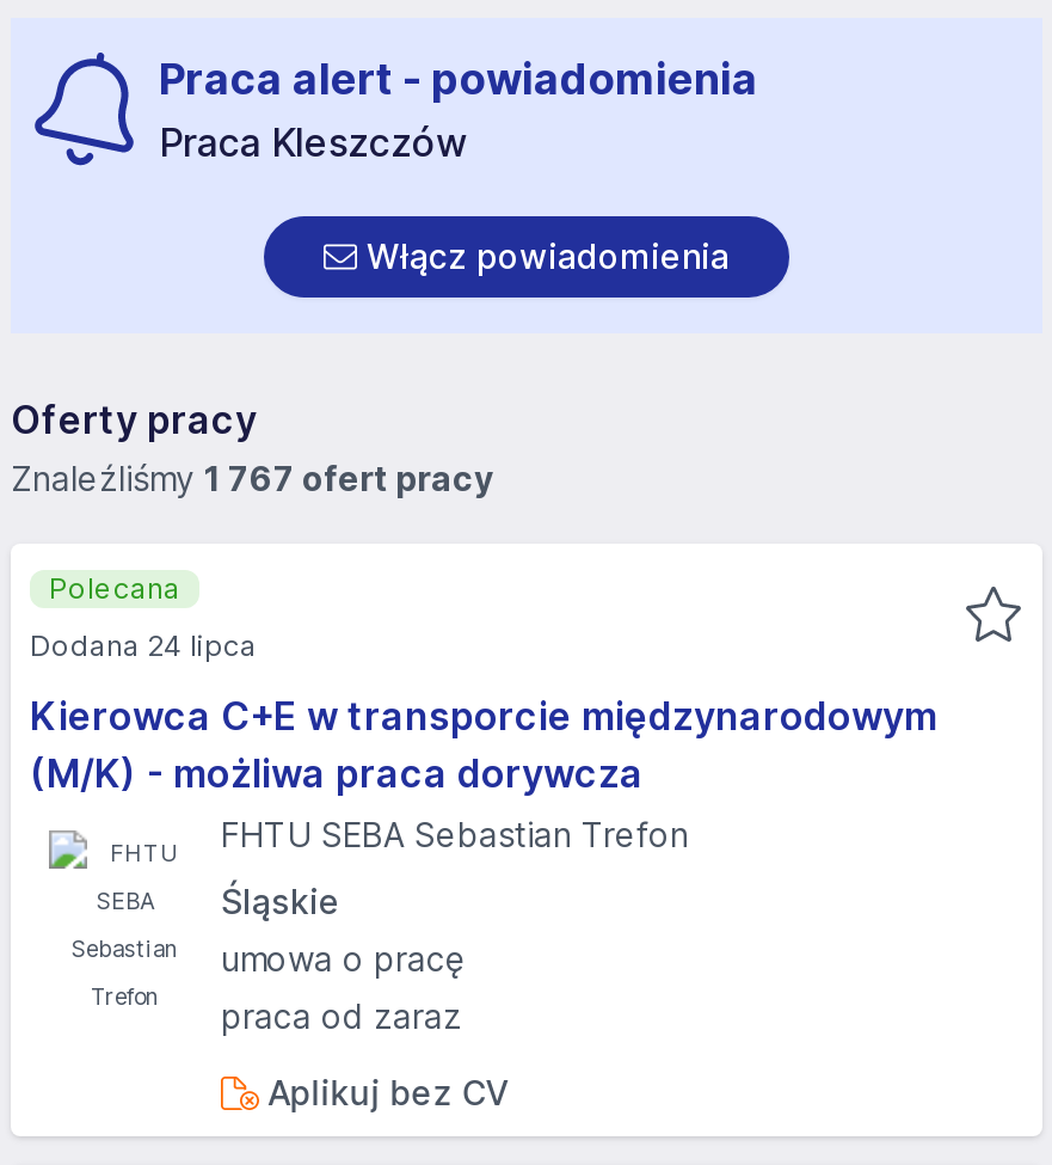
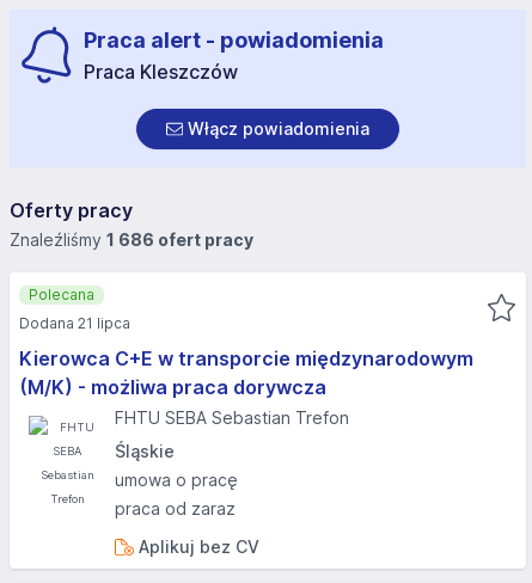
- Znaleźliśmy 1 767 ofert pracy
+ Znaleźliśmy 1 686 ofert pracy

- Dodana 24 lipca
+ Dodana 21 lipca
